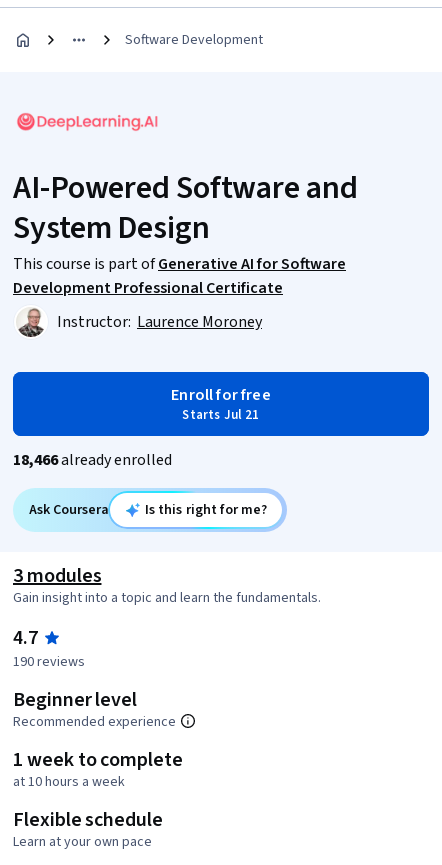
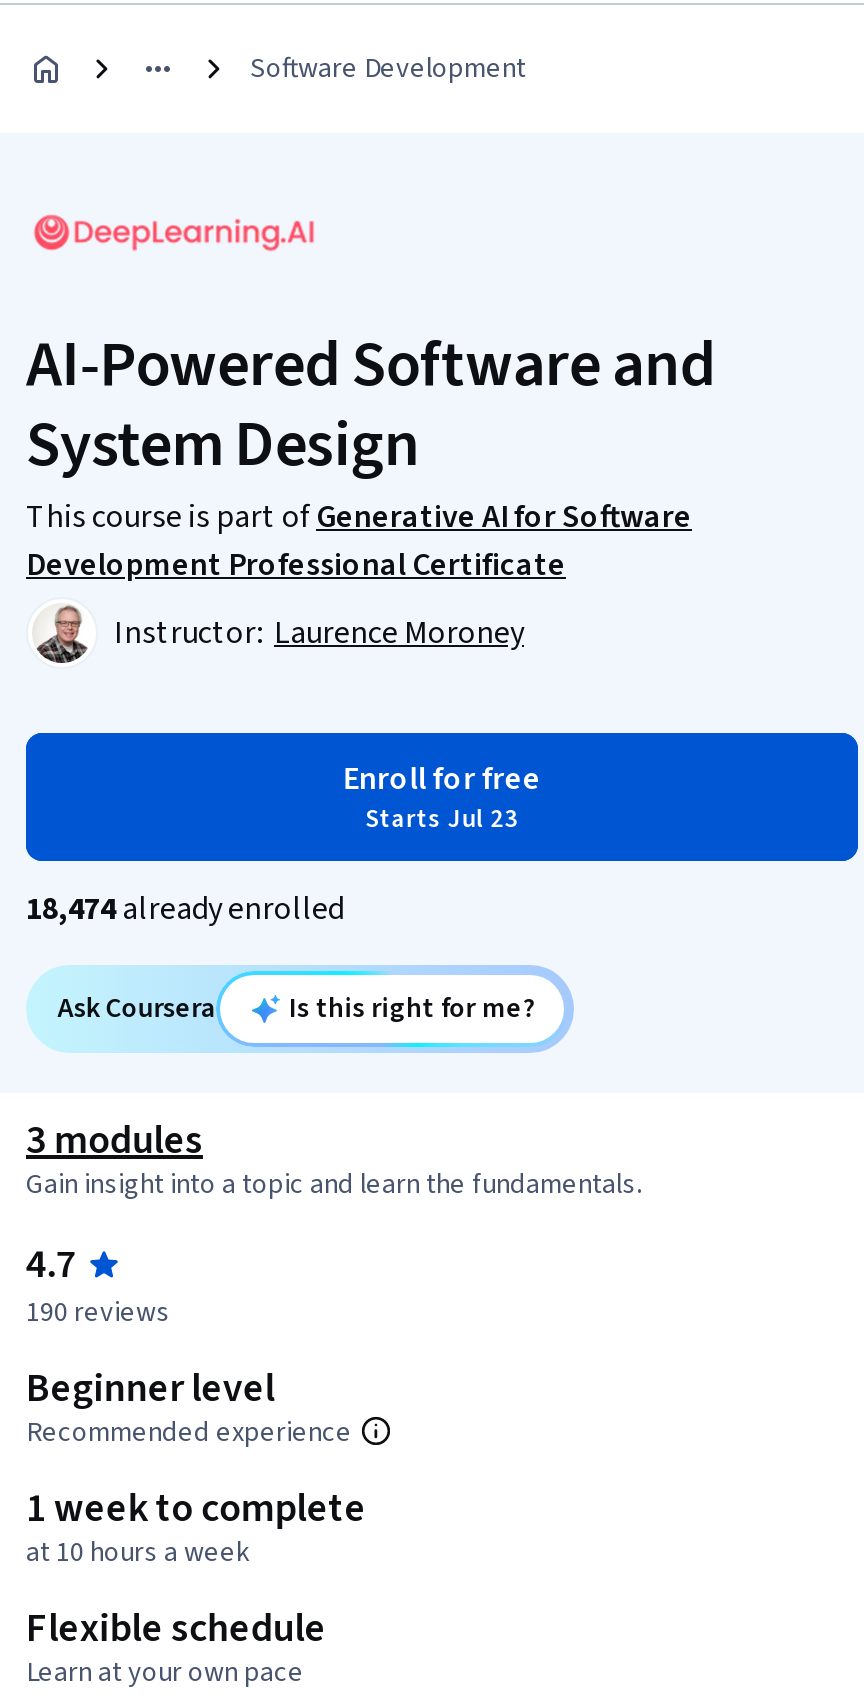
- Starts Jul 21
+ Starts Jul 23

- 18,466already enrolled
+ 18,474already enrolled
